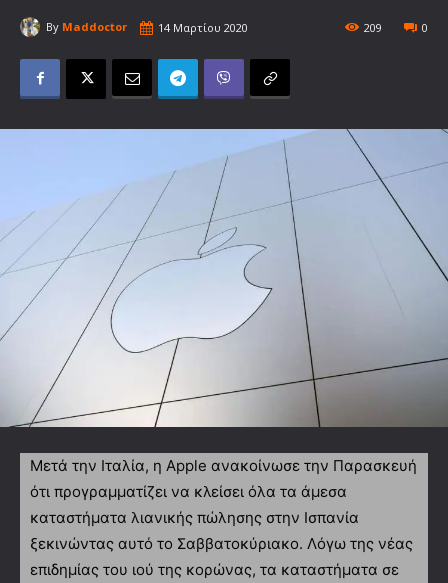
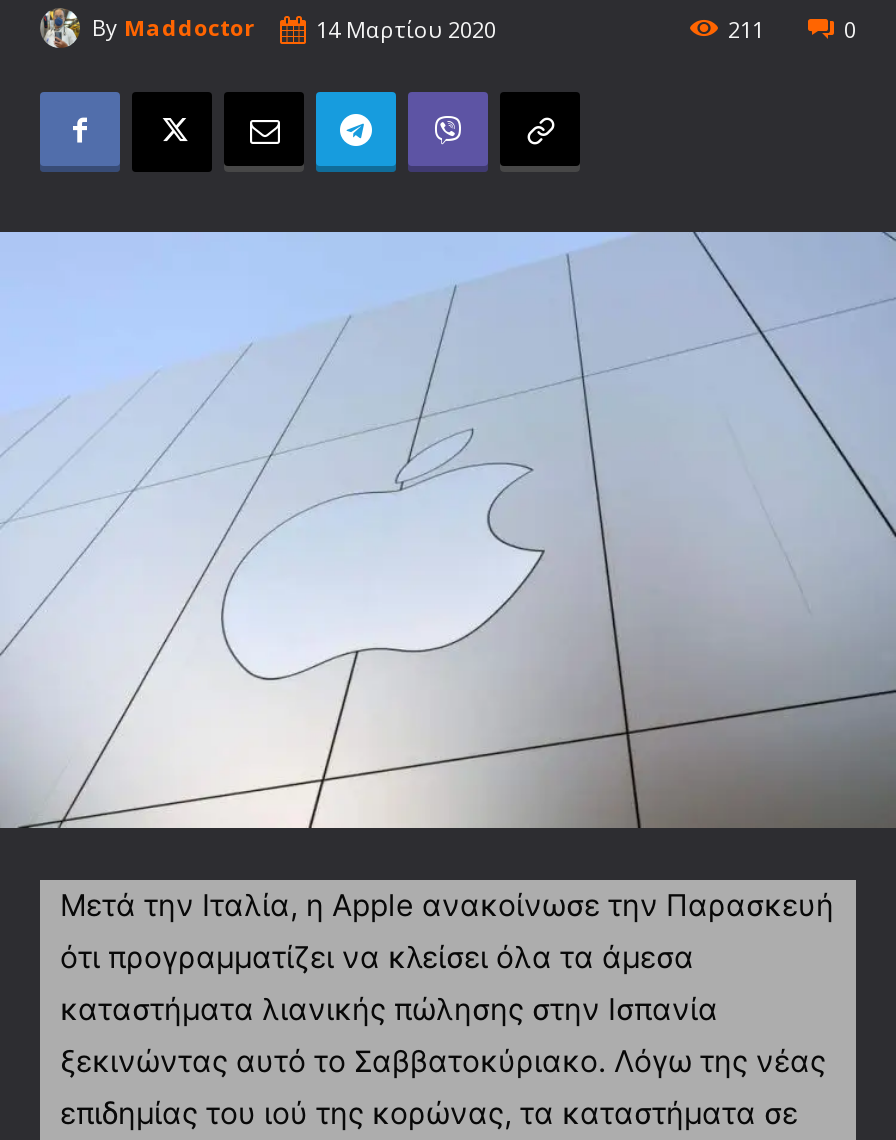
- 209
+ 211
